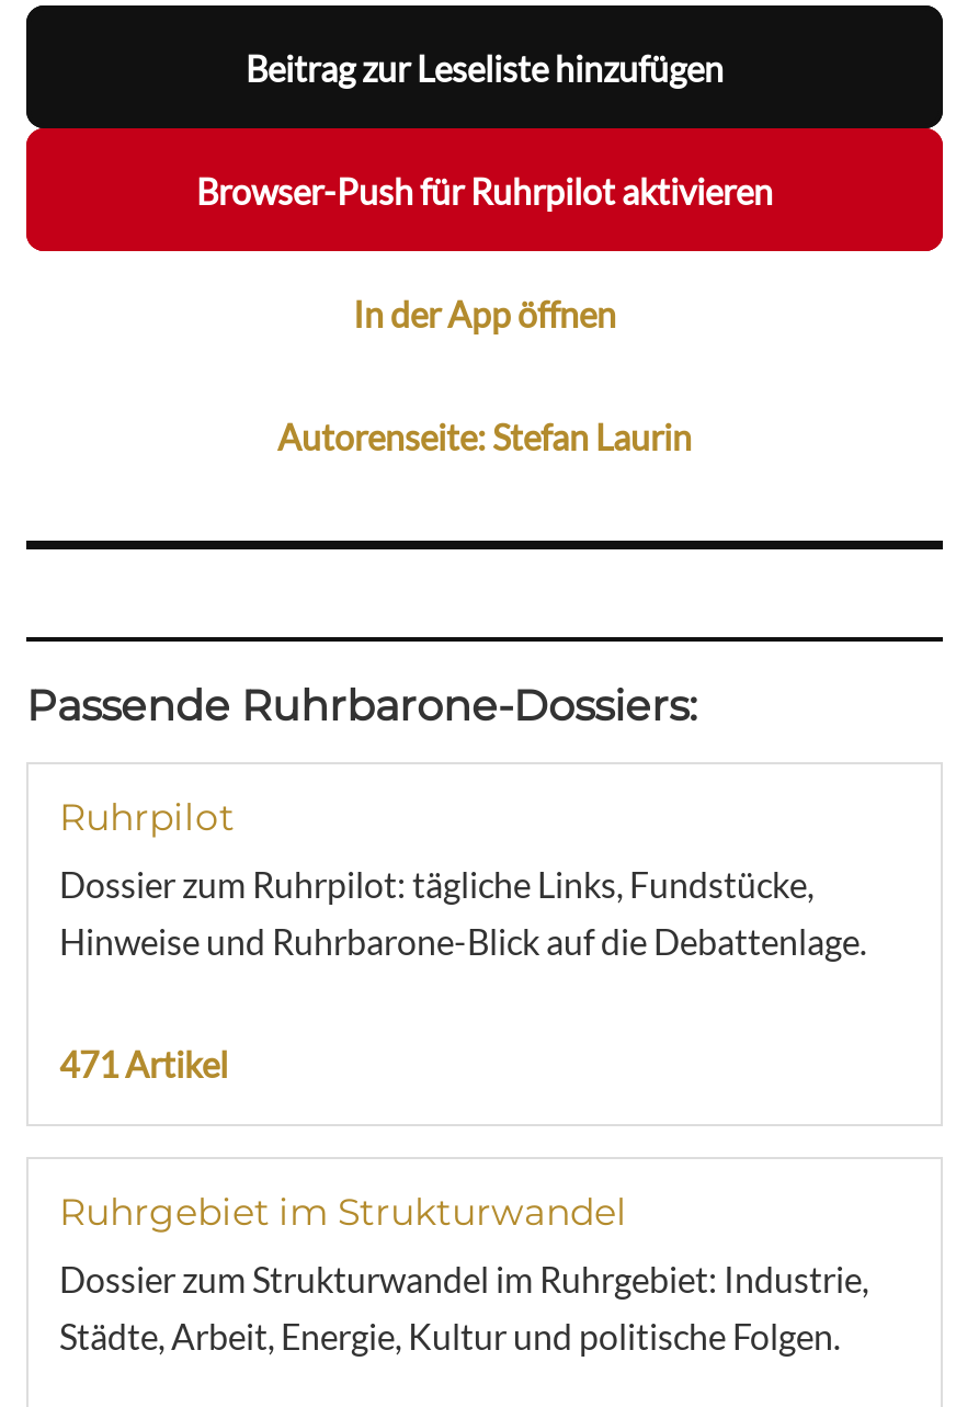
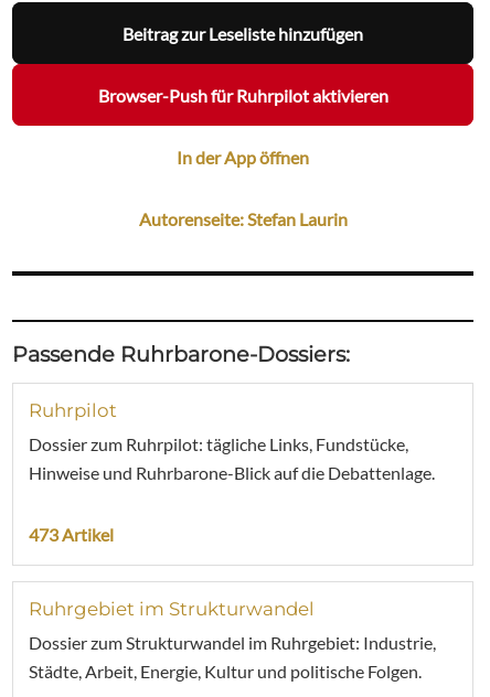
- 471 Artikel
+ 473 Artikel
